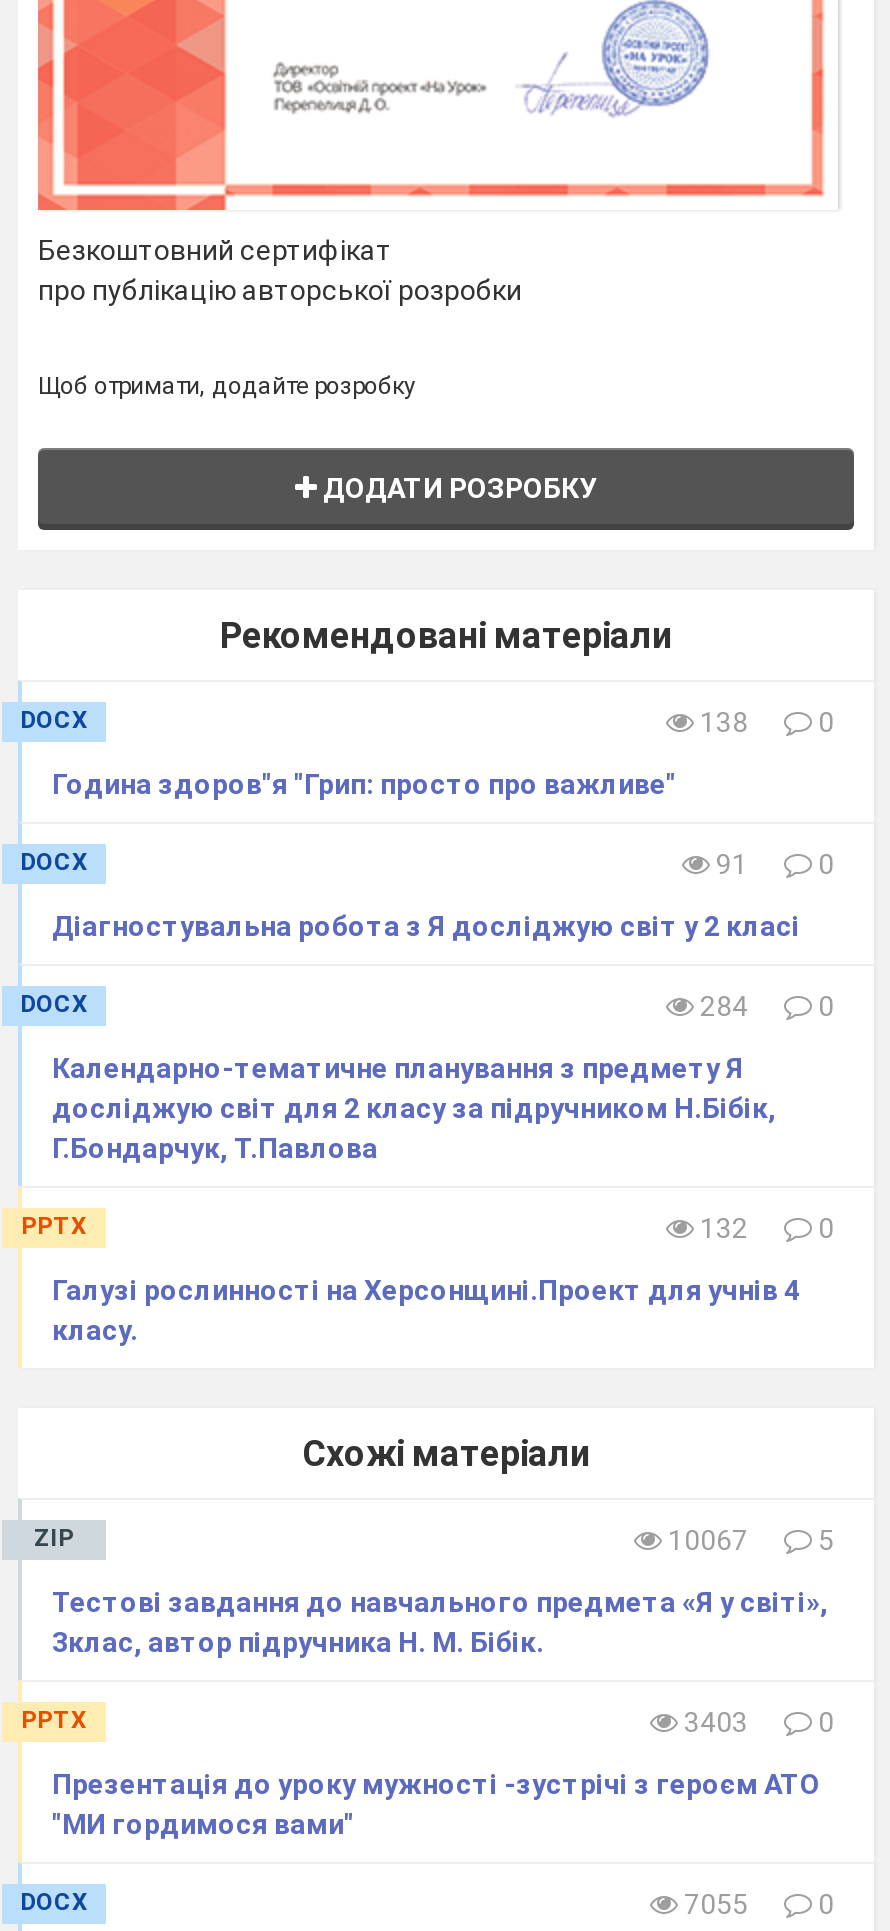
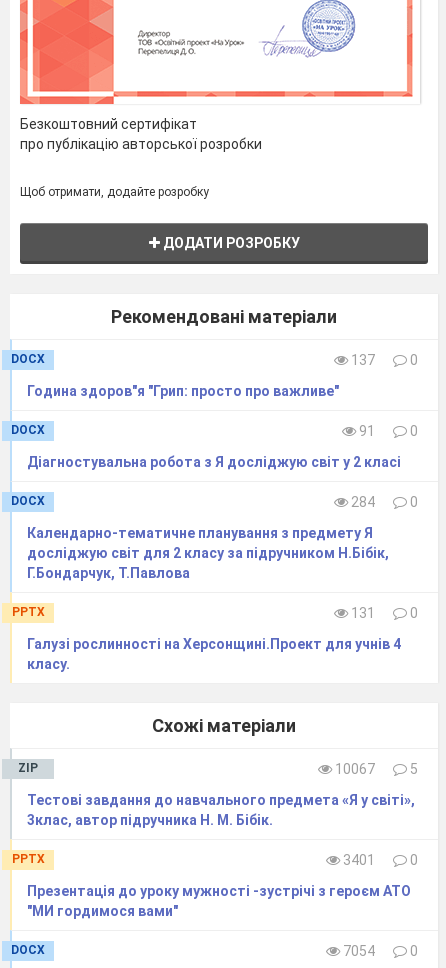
- 138 0
+ 137 0

- 132
+ 131

- 3403 0
+ 3401 0

- 7055 0
+ 7054 0
